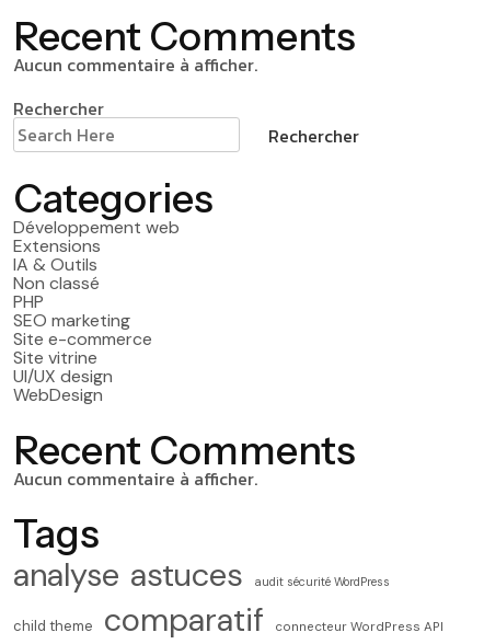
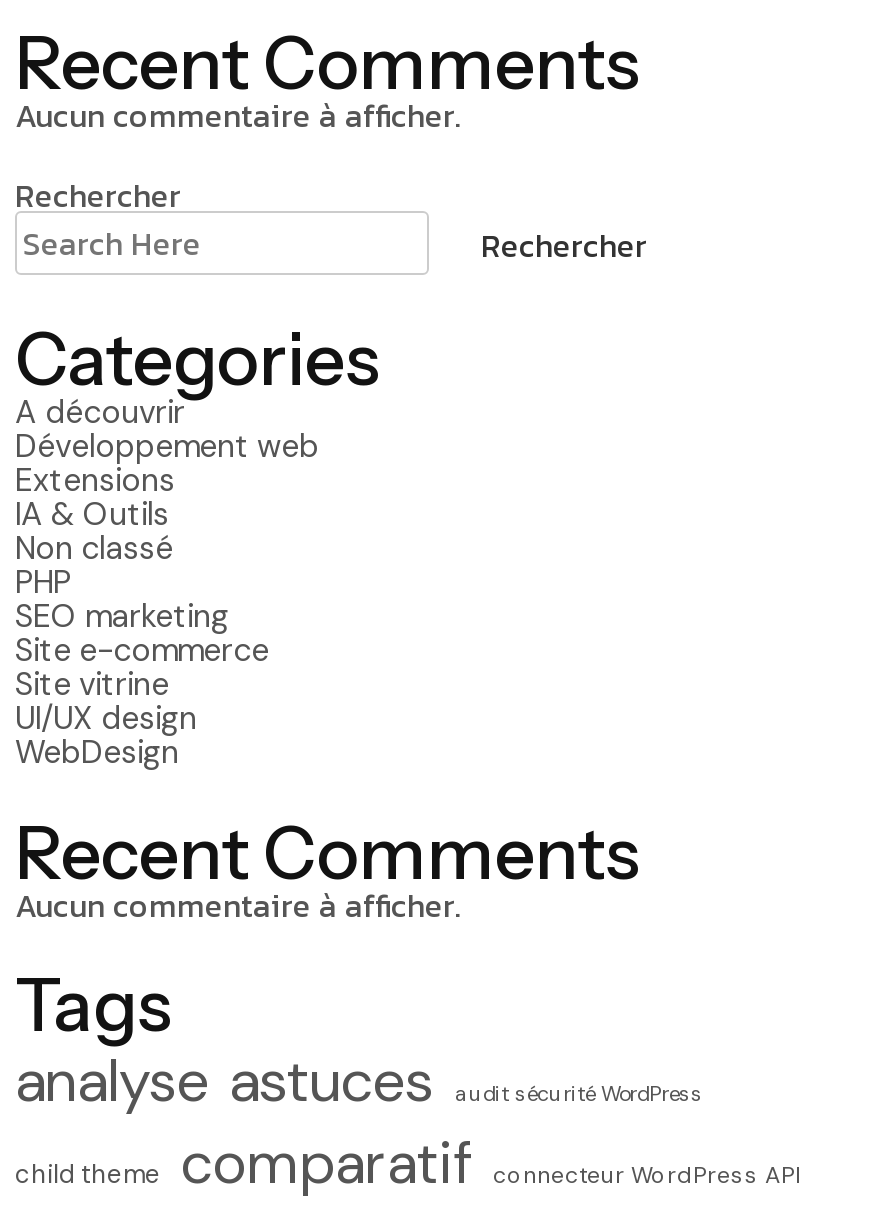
+ A découvrir
